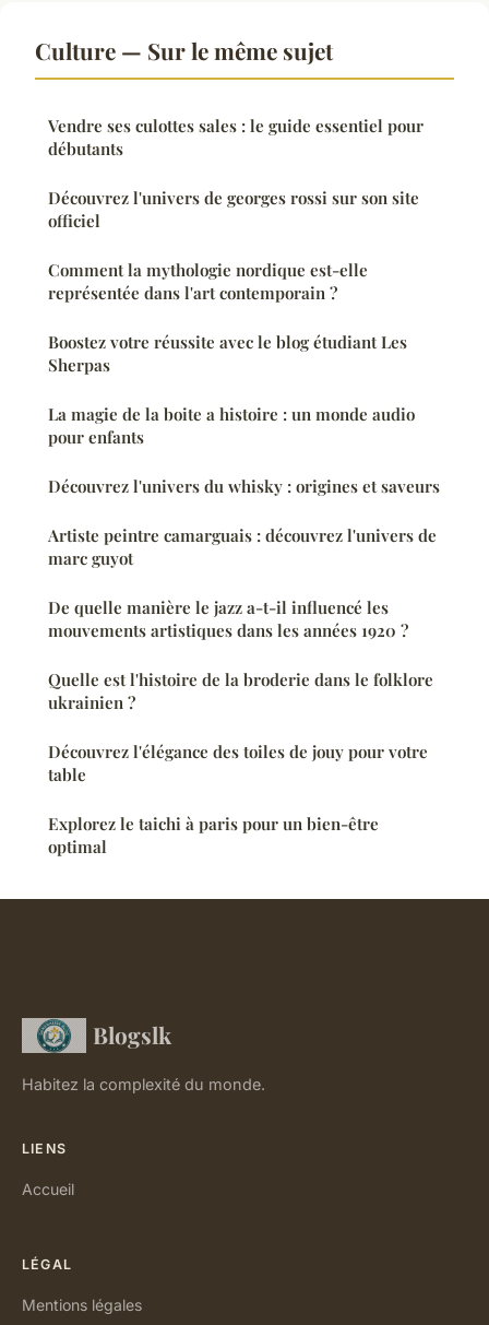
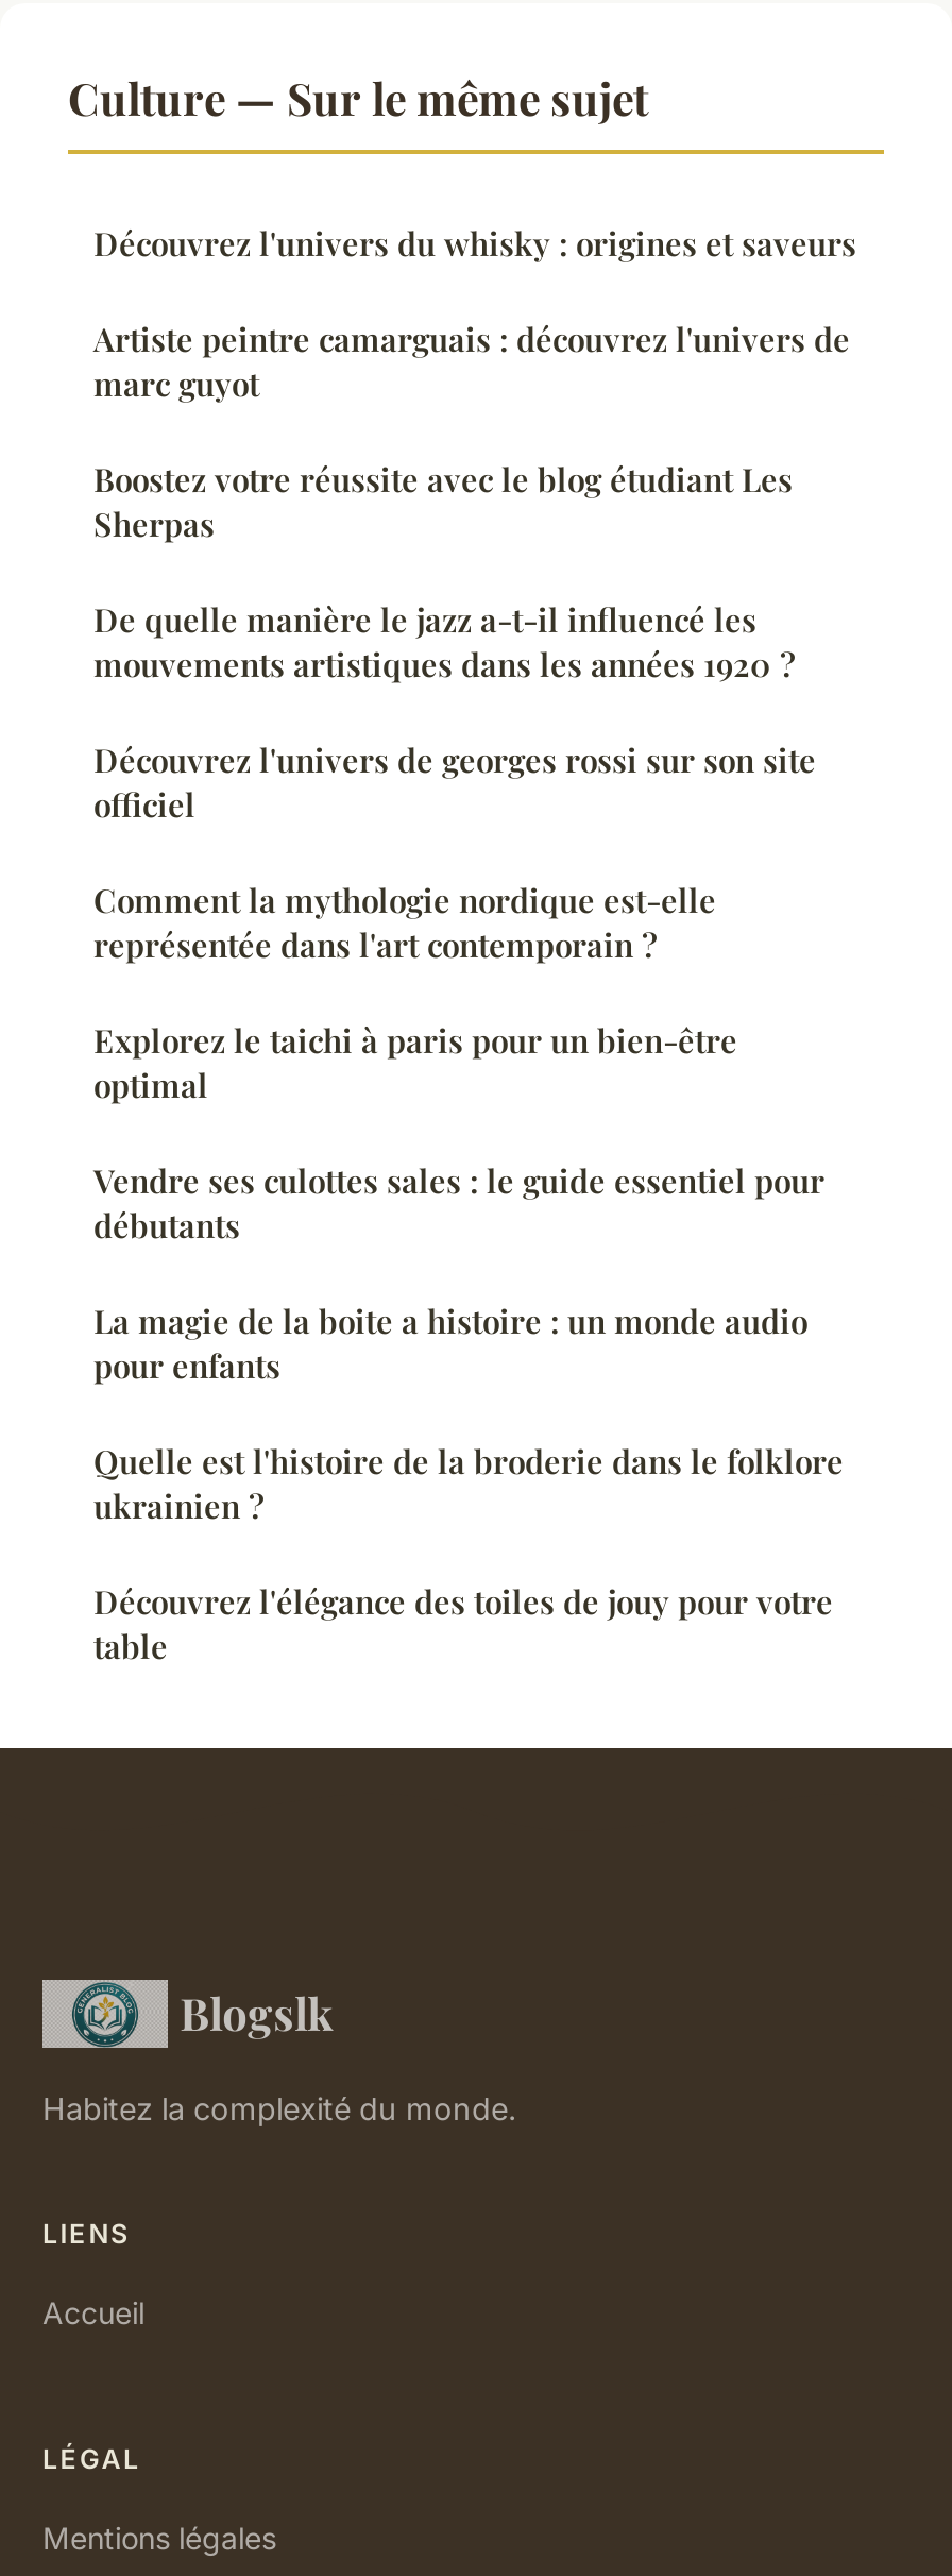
moved down: Vendre ses culottes sales : le guide essentiel pour | débutants

moved down: Découvrez l'univers de georges rossi sur son site | officiel | Comment la mythologie nordique est-elle | représentée dans l'art contemporain ?

moved up: Boostez votre réussite avec le blog étudiant Les | Sherpas

moved down: La magie de la boite a histoire : un monde audio | pour enfants

moved up: Découvrez l'univers du whisky : origines et saveurs | Artiste peintre camarguais : découvrez l'univers de | marc guyot | De quelle manière le jazz a-t-il influencé les | mouvements artistiques dans les années 1920 ?

moved down: Quelle est l'histoire de la broderie dans le folklore | ukrainien ? | Découvrez l'élégance des toiles de jouy pour votre | table

moved up: Explorez le taichi à paris pour un bien-être | optimal
